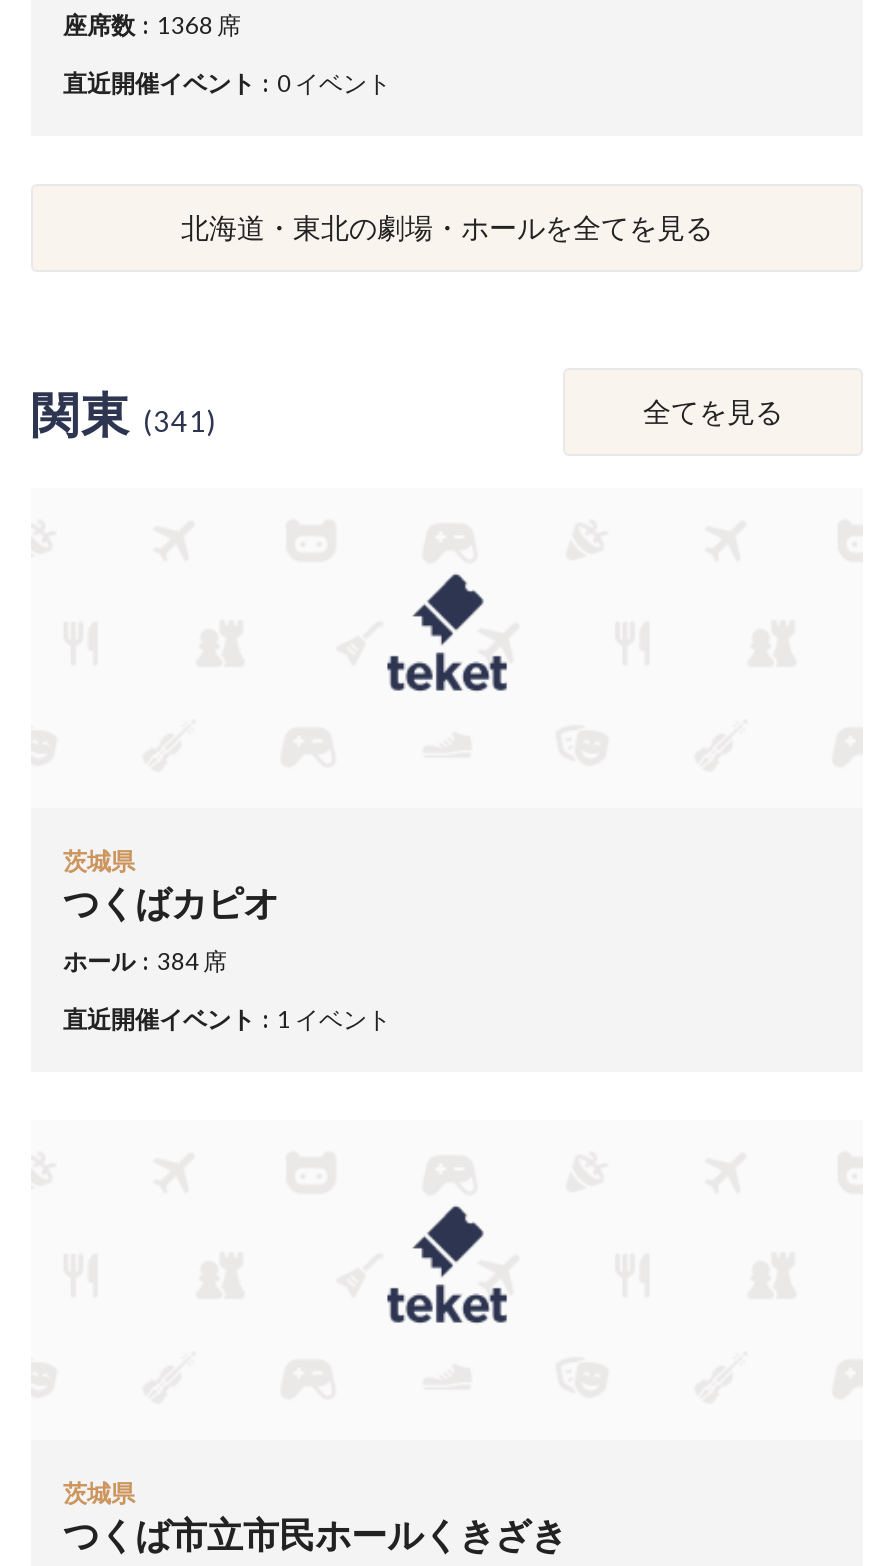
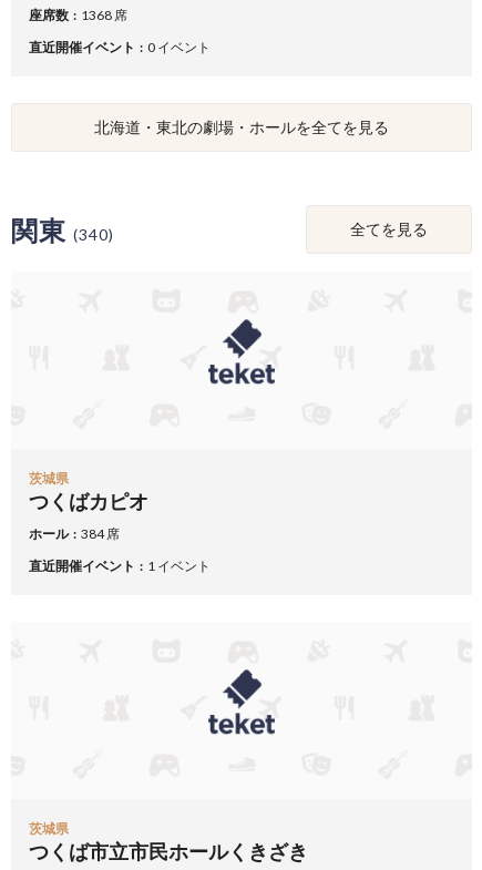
- 関東(341)
+ 関東(340)
